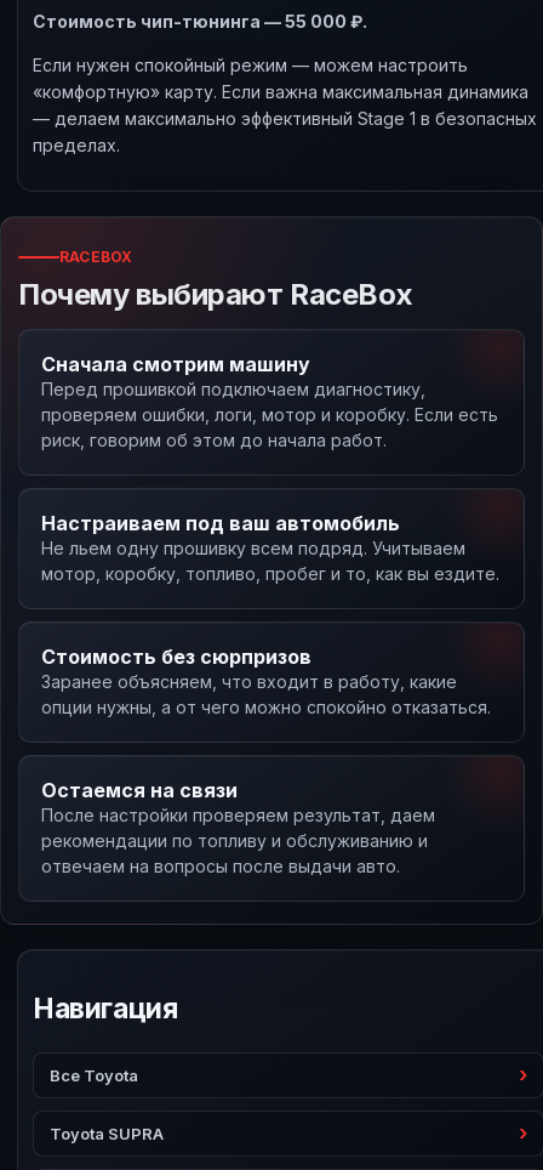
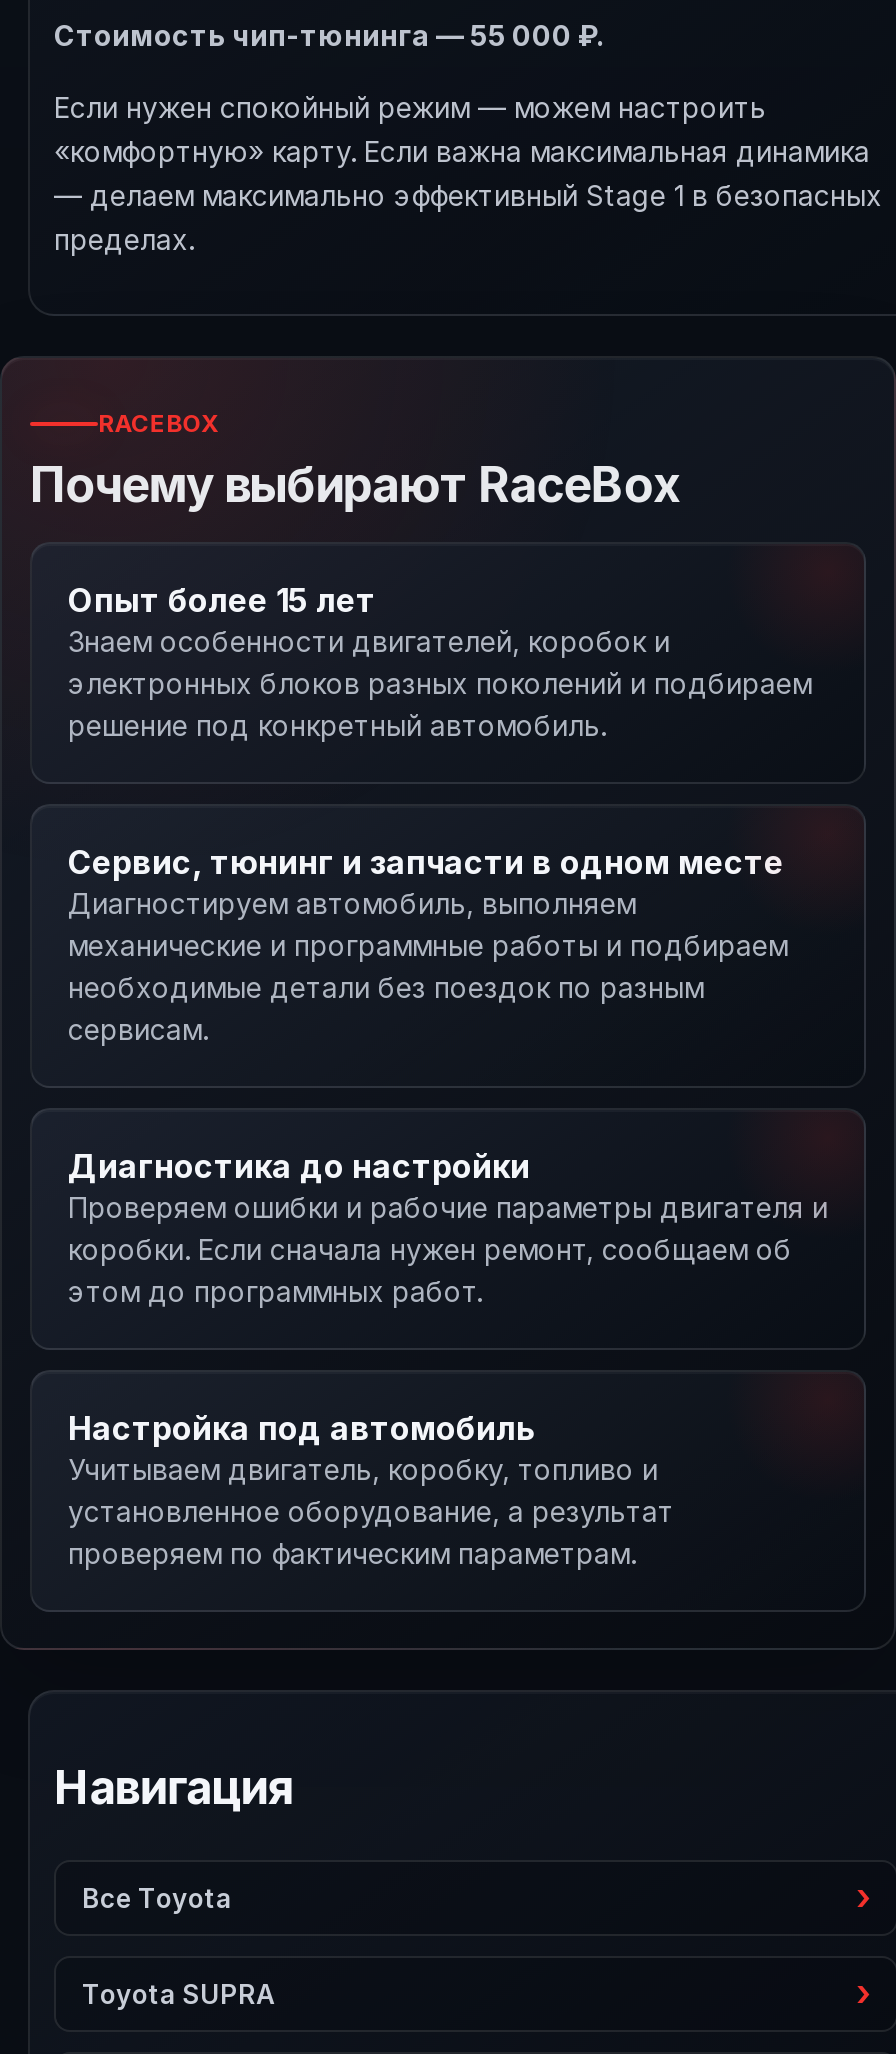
- Сначала смотрим машину
- Перед прошивкой подключаем диагностику,
- проверяем ошибки, логи, мотор и коробку. Если есть
- риск, говорим об этом до начала работ.
+ Опыт более 15 лет
+ Знаем особенности двигателей, коробок и
+ электронных блоков разных поколений и подбираем
+ решение под конкретный автомобиль.

- Настраиваем под ваш автомобиль
- Не льем одну прошивку всем подряд. Учитываем
- мотор, коробку, топливо, пробег и то, как вы ездите.
+ Сервис, тюнинг и запчасти в одном месте
+ Диагностируем автомобиль, выполняем
+ механические и программные работы и подбираем
+ необходимые детали без поездок по разным
+ сервисам.

- Стоимость без сюрпризов
- Заранее объясняем, что входит в работу, какие
- опции нужны, а от чего можно спокойно отказаться.
+ Диагностика до настройки
+ Проверяем ошибки и рабочие параметры двигателя и
+ коробки. Если сначала нужен ремонт, сообщаем об
+ этом до программных работ.

- Остаемся на связи
- После настройки проверяем результат, даем
- рекомендации по топливу и обслуживанию и
- отвечаем на вопросы после выдачи авто.
+ Настройка под автомобиль
+ Учитываем двигатель, коробку, топливо и
+ установленное оборудование, а результат
+ проверяем по фактическим параметрам.
